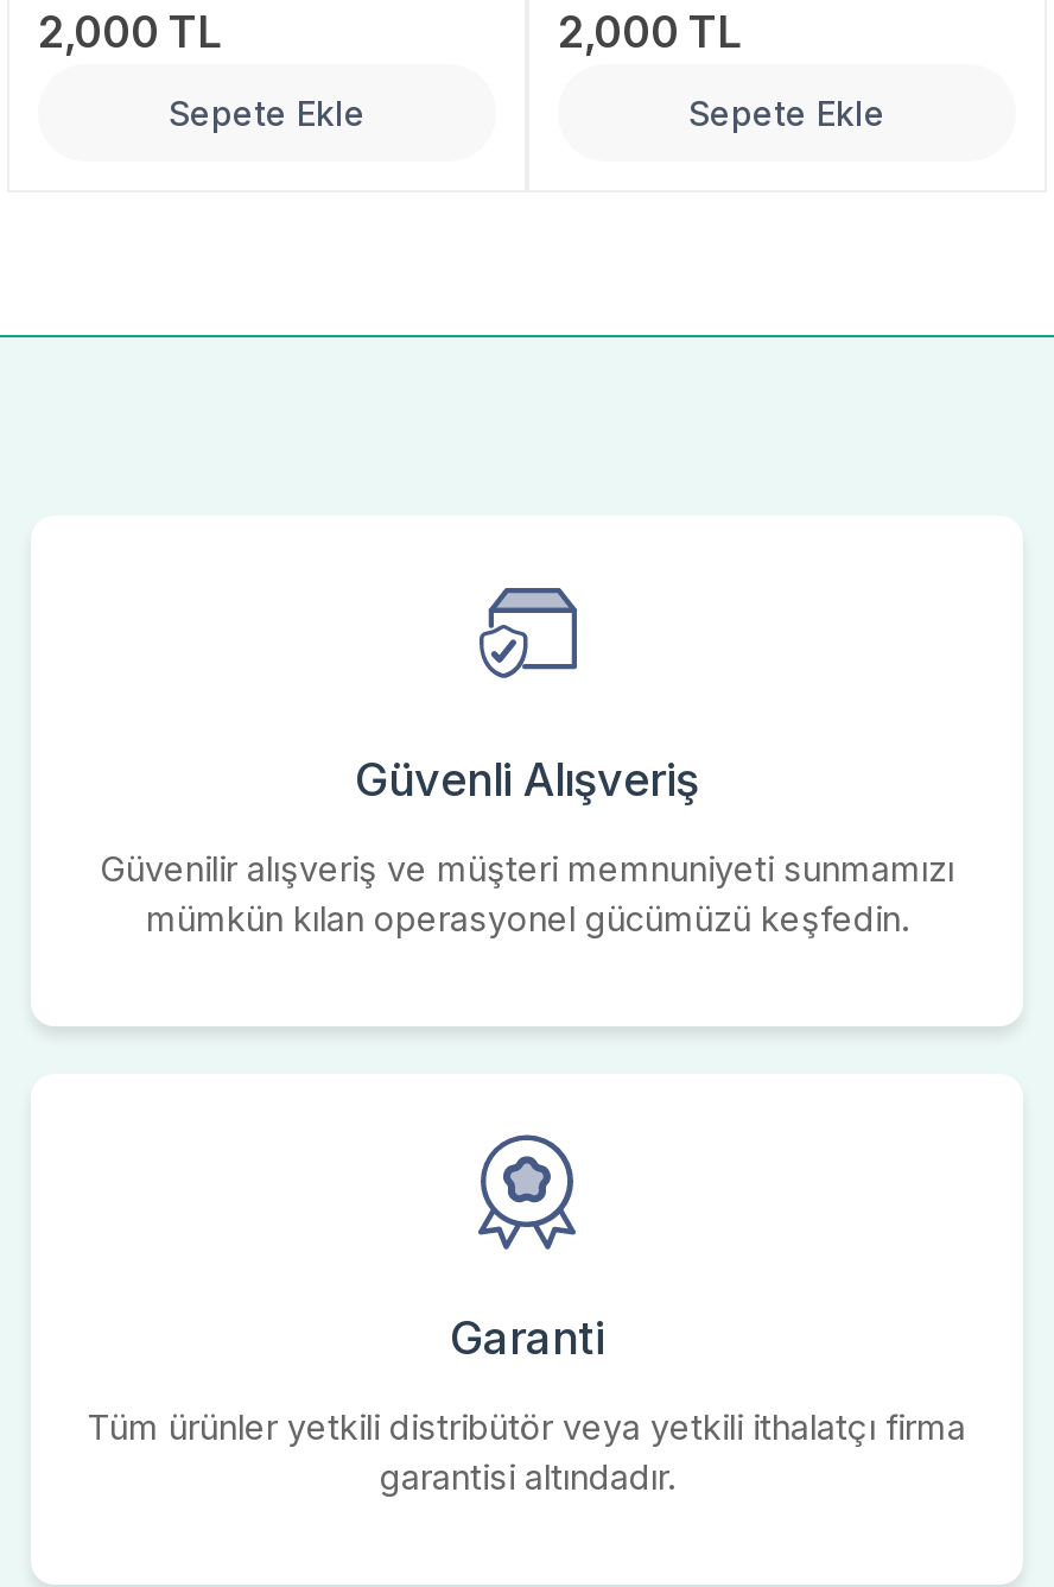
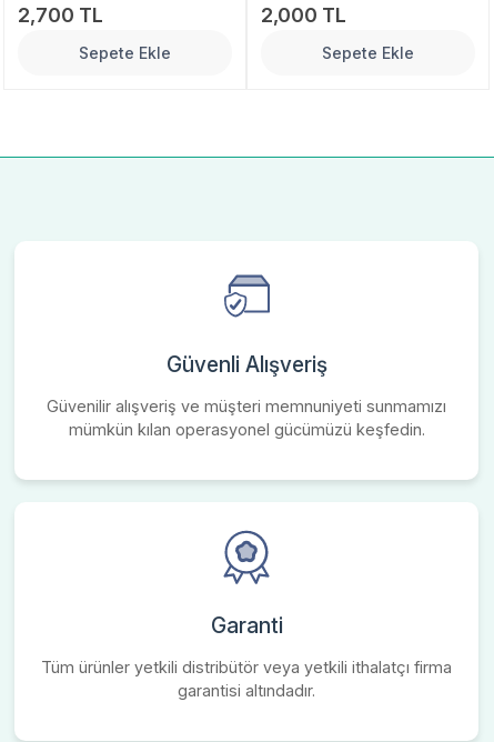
- 2,000 TL
+ 2,700 TL
